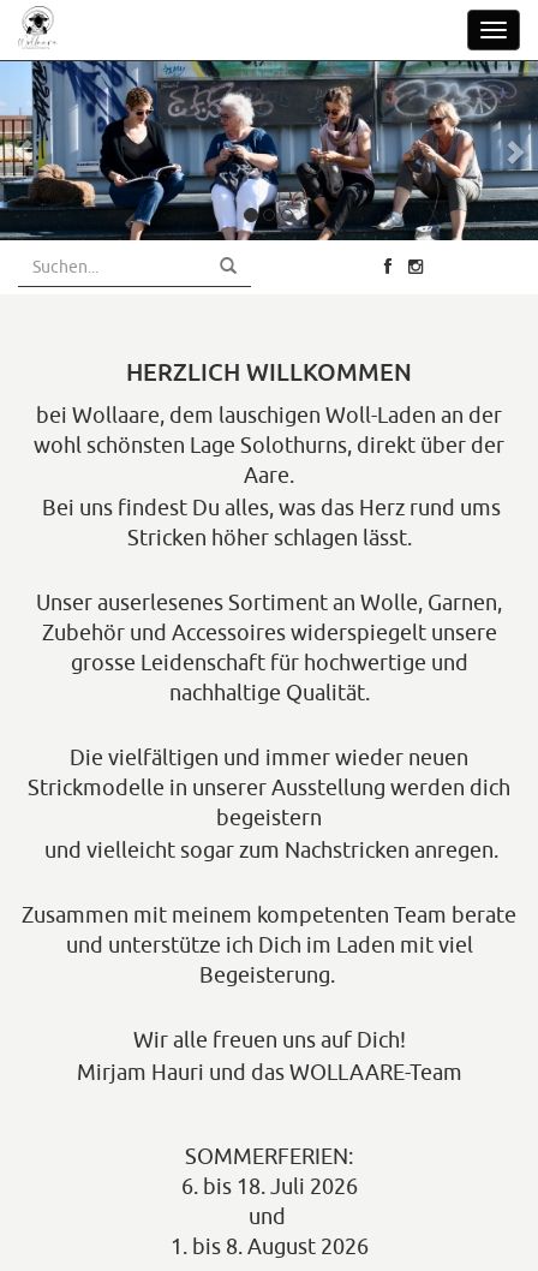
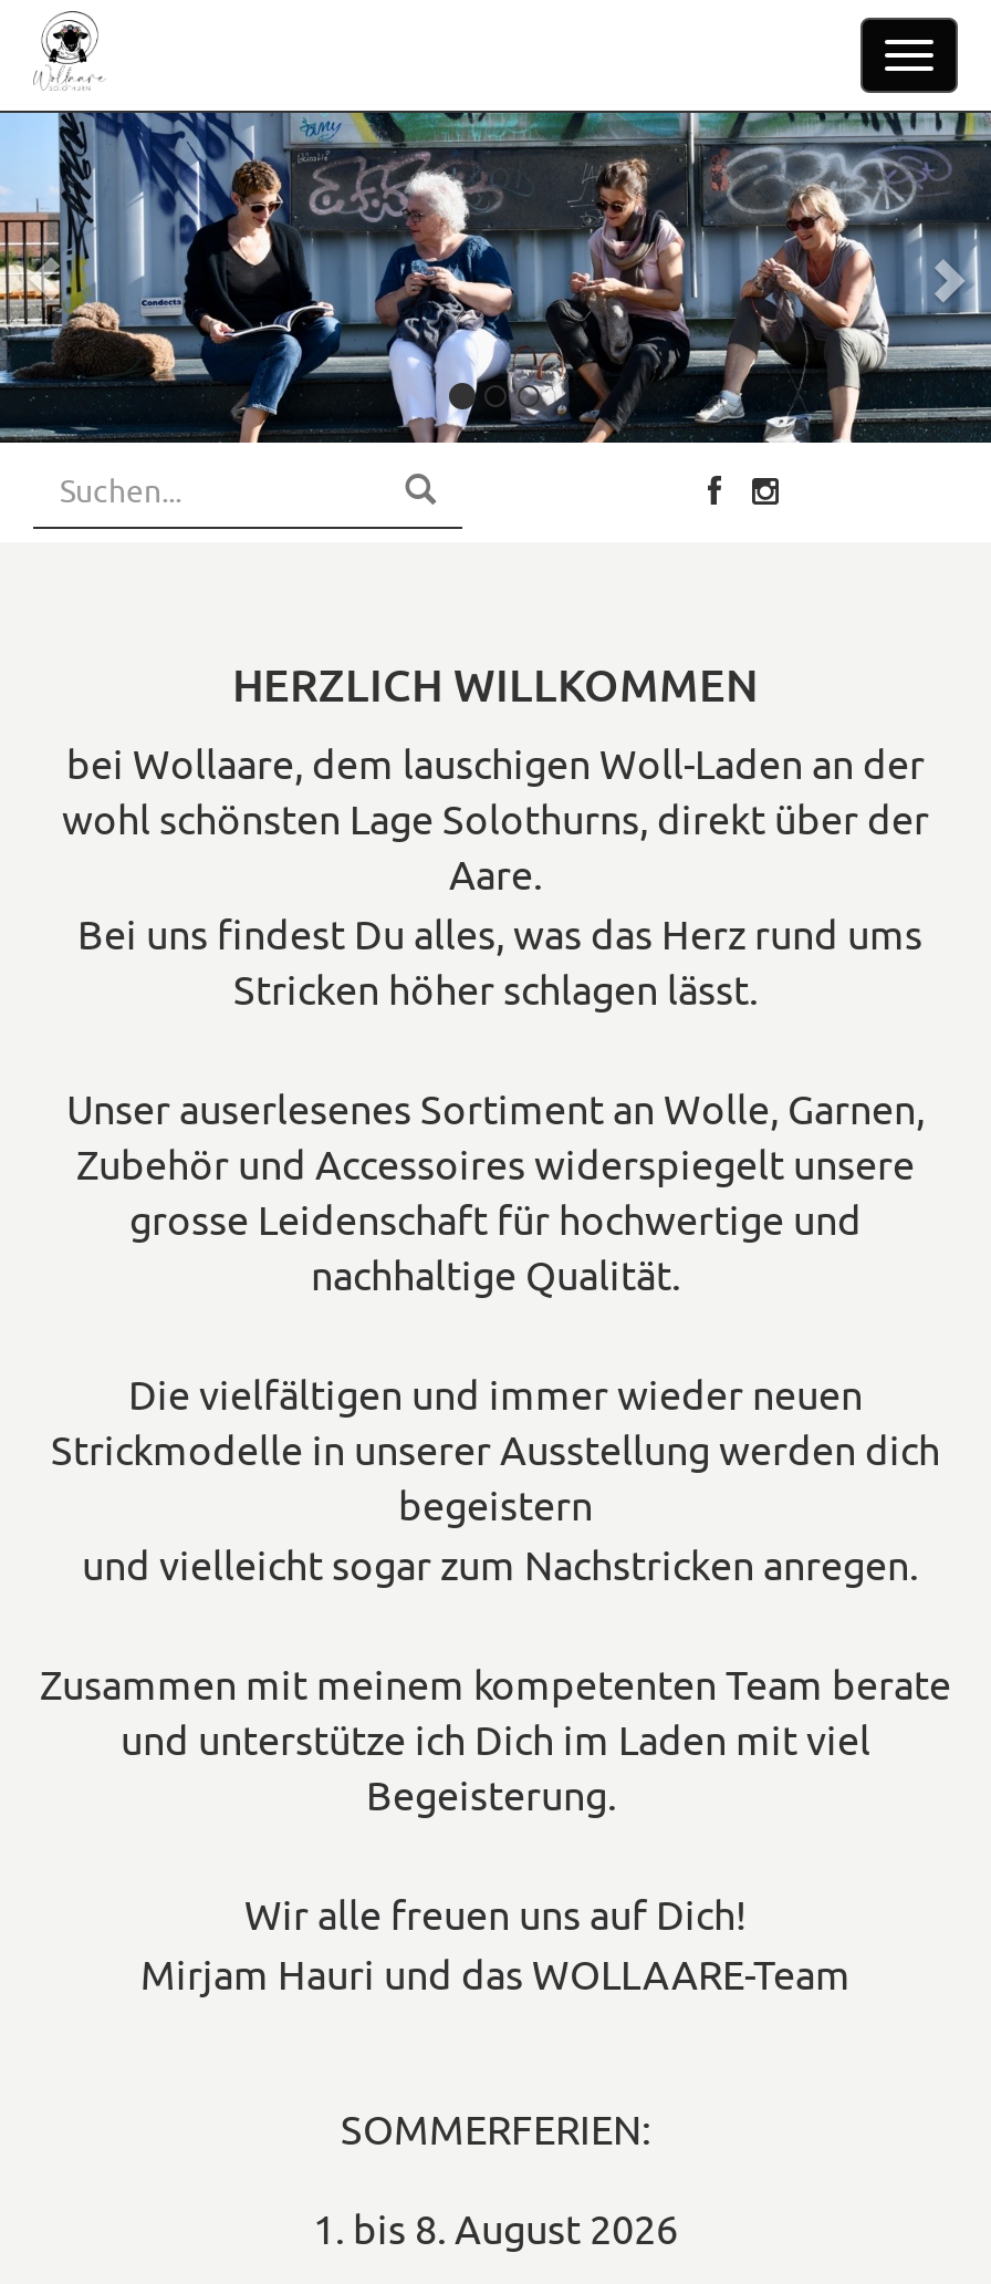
- 6. bis 18. Juli 2026
- und
